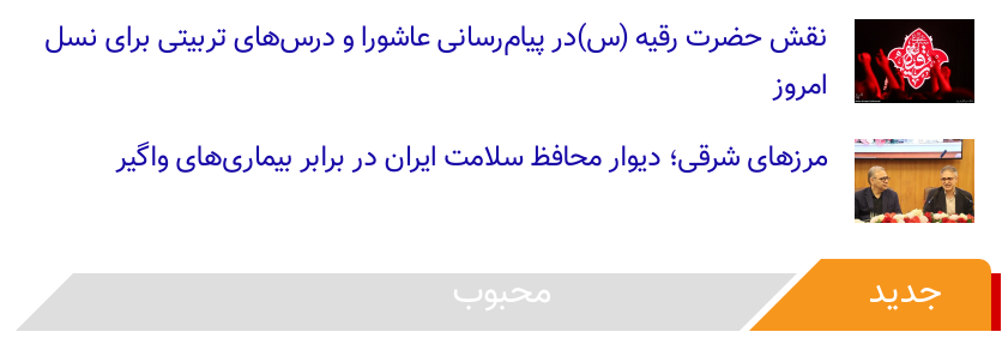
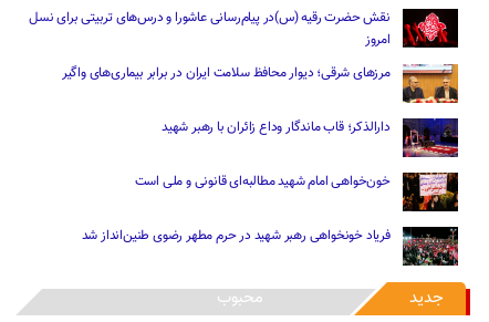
+ [image]
+ دارالذکر؛ قاب ماندگار وداع زائران با رهبر شهید
+ خون‌خواهی امام شهید مطالبه‌ای قانونی و ملی است
+ فریاد خونخواهی ‌رهبر شهید در حرم مطهر رضوی طنین‌انداز شد

+ [image]

+ [image]
